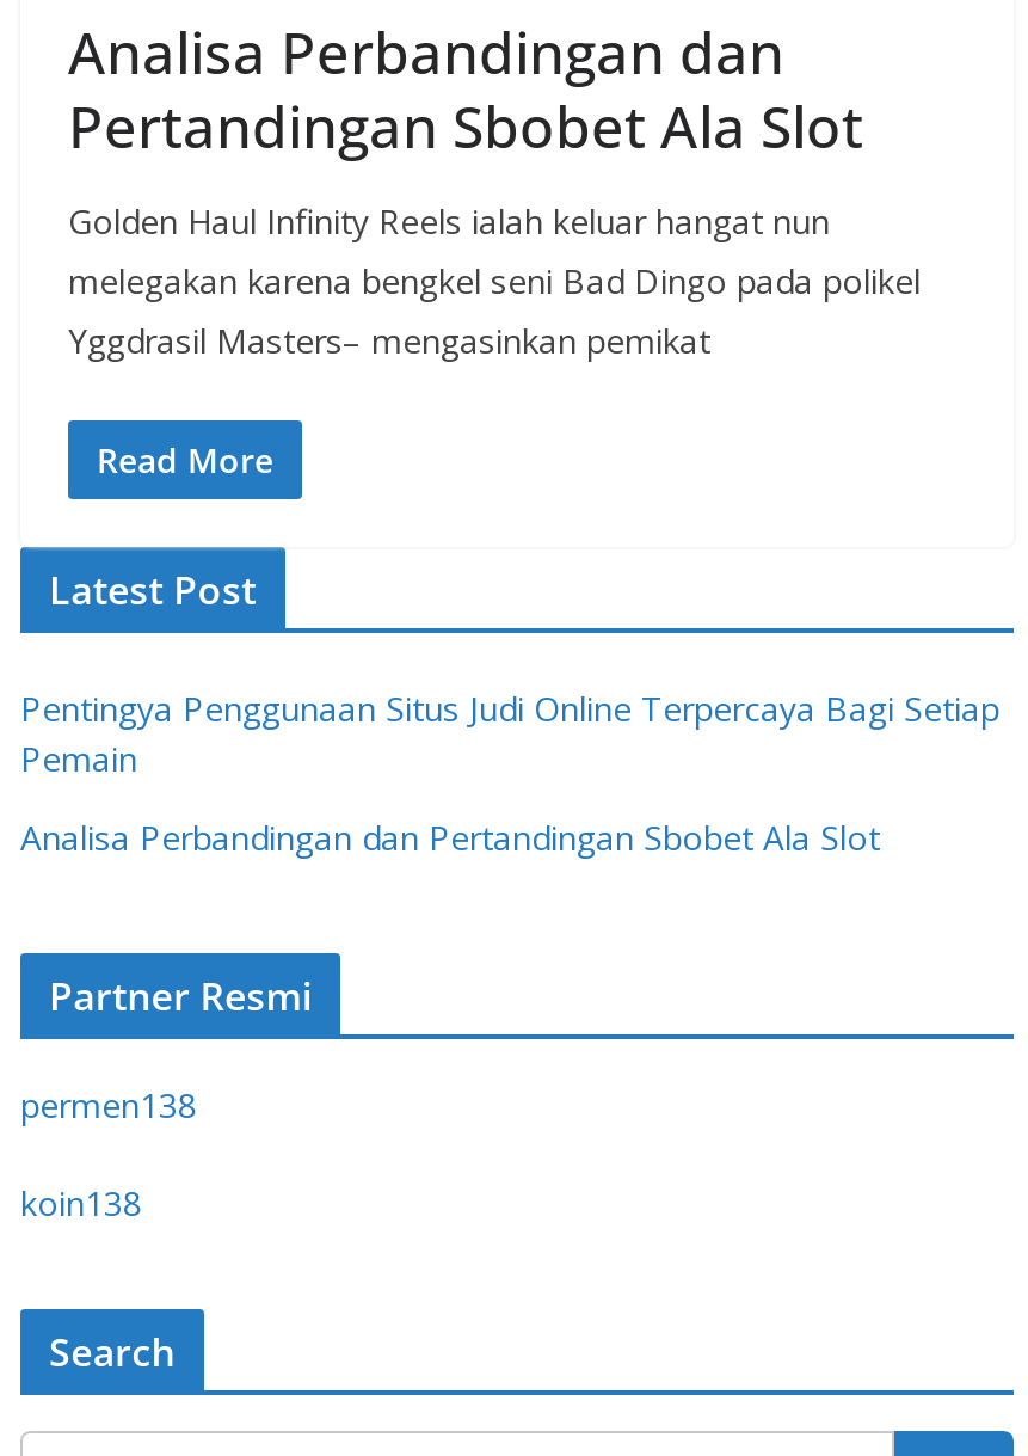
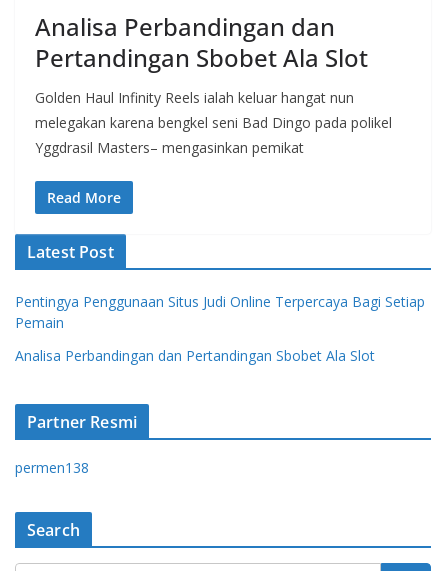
- koin138
